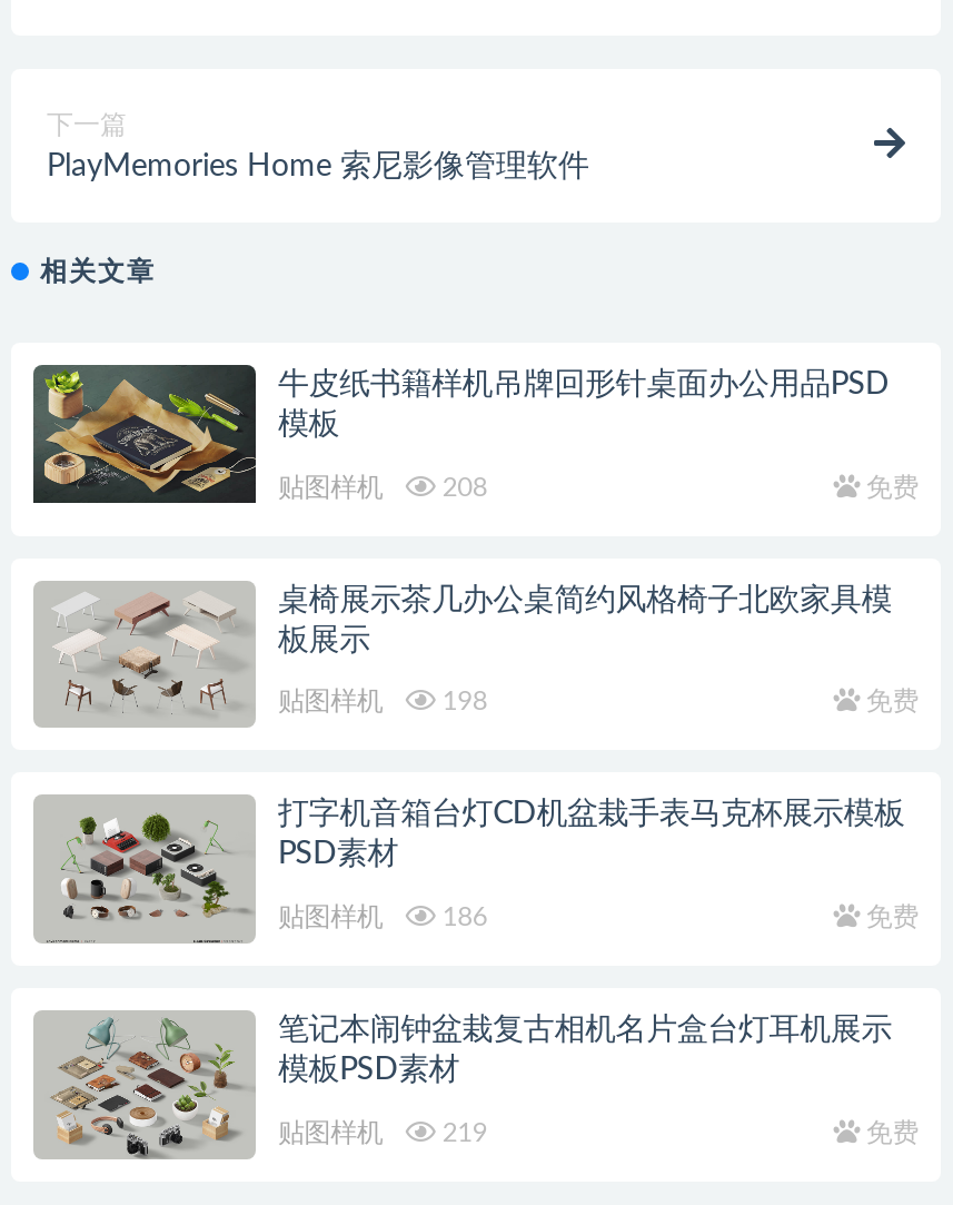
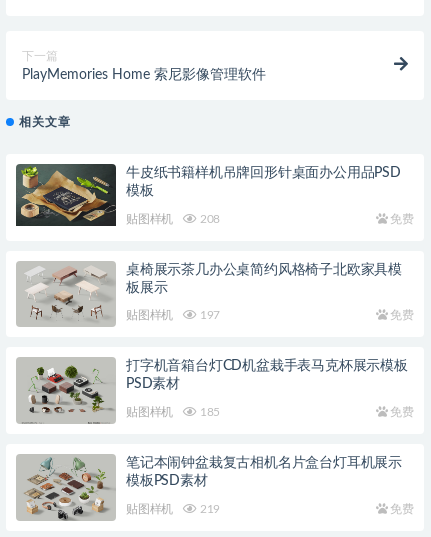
- 贴图样机 198
+ 贴图样机 197

- 贴图样机 186
+ 贴图样机 185
